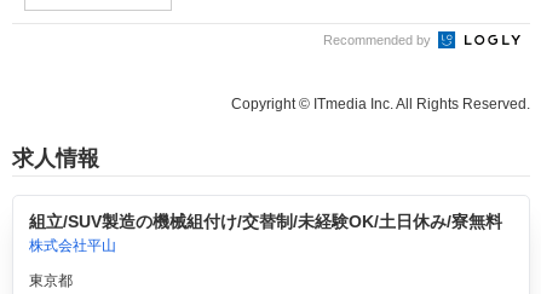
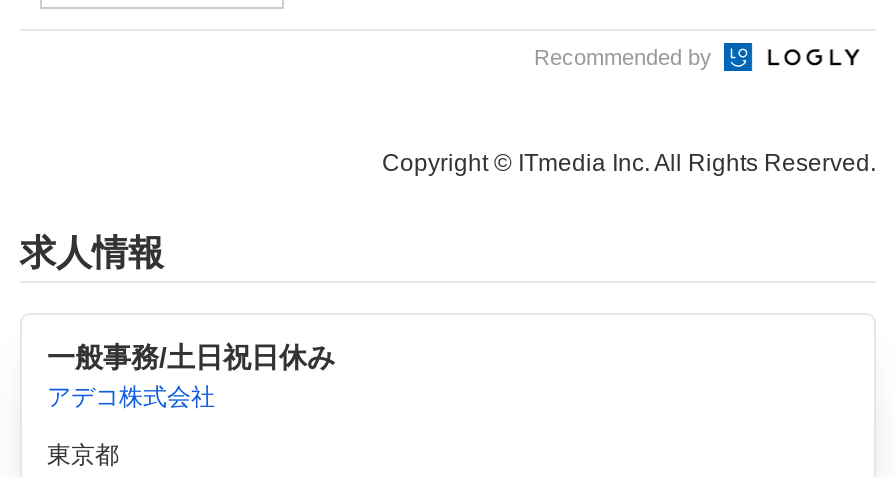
- 組立/SUV製造の機械組付け/交替制/未経験OK/土日休み/寮無料
- 株式会社平山
+ 一般事務/土日祝日休み
+ アデコ株式会社
